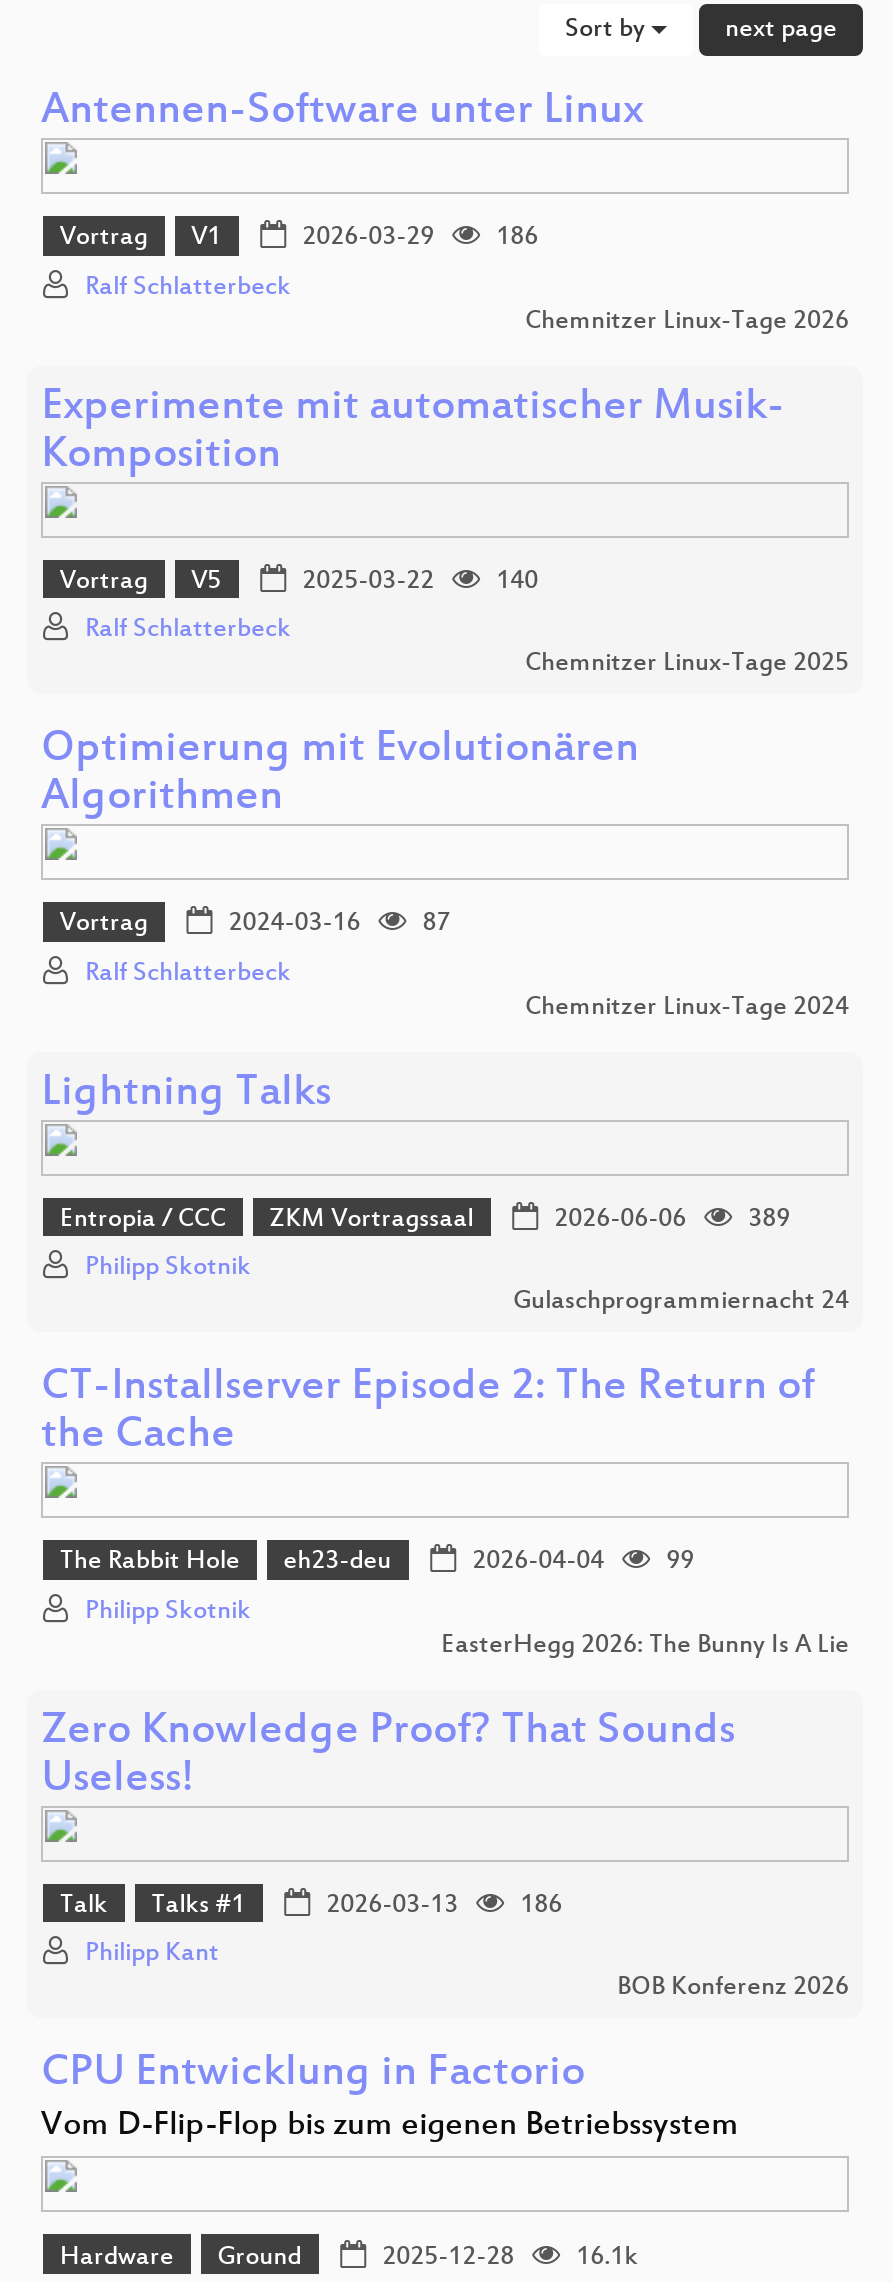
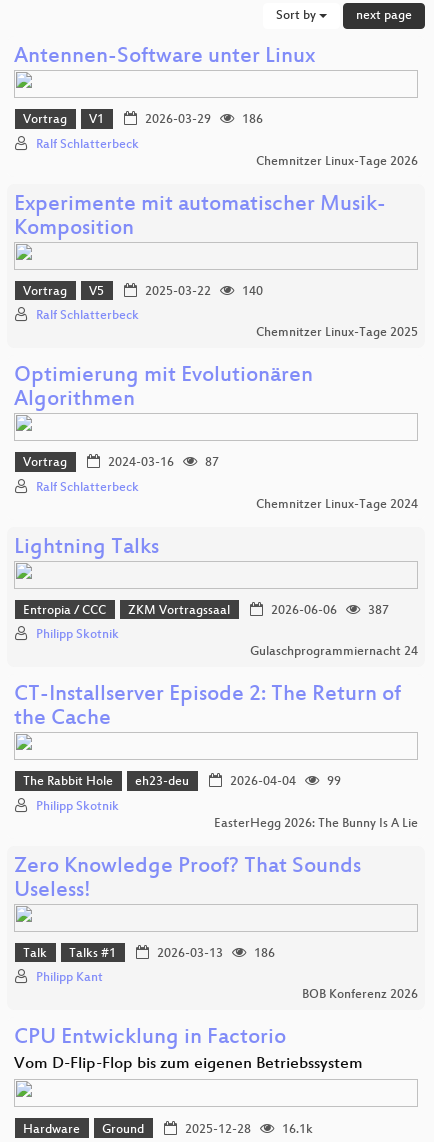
- 2026-06-06 389
+ 2026-06-06 387
